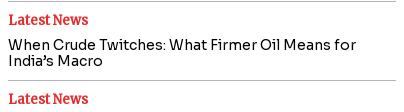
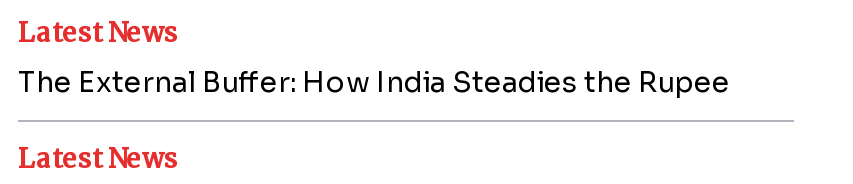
- When Crude Twitches: What Firmer Oil Means for
- India’s Macro
+ The External Buffer: How India Steadies the Rupee
